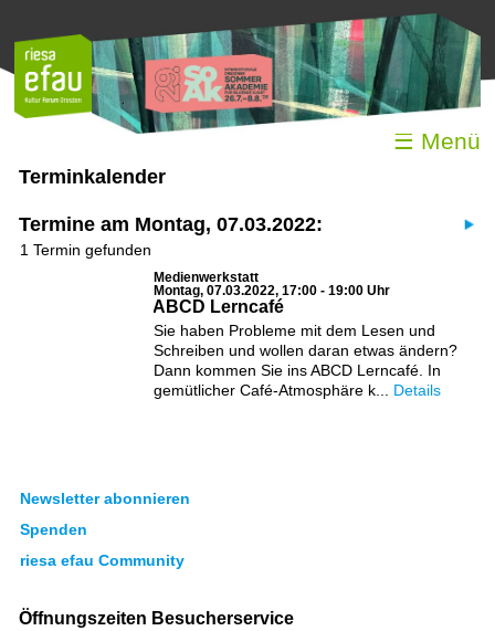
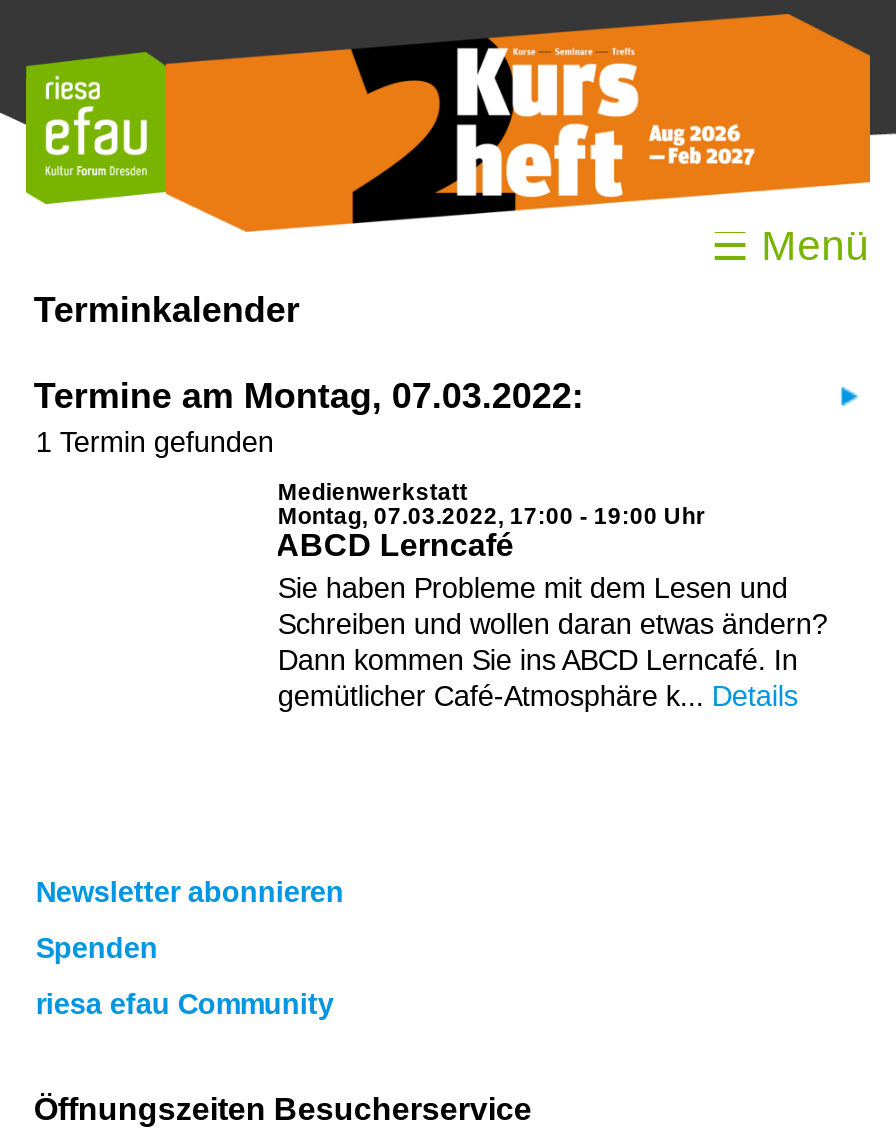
- [image]
+ [image]
